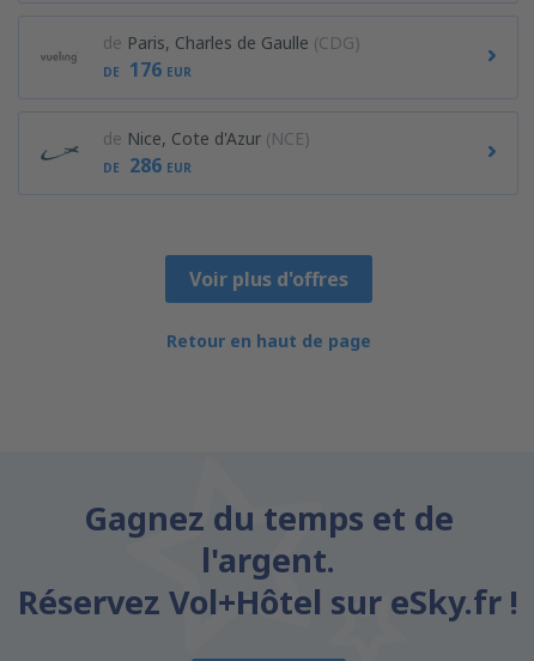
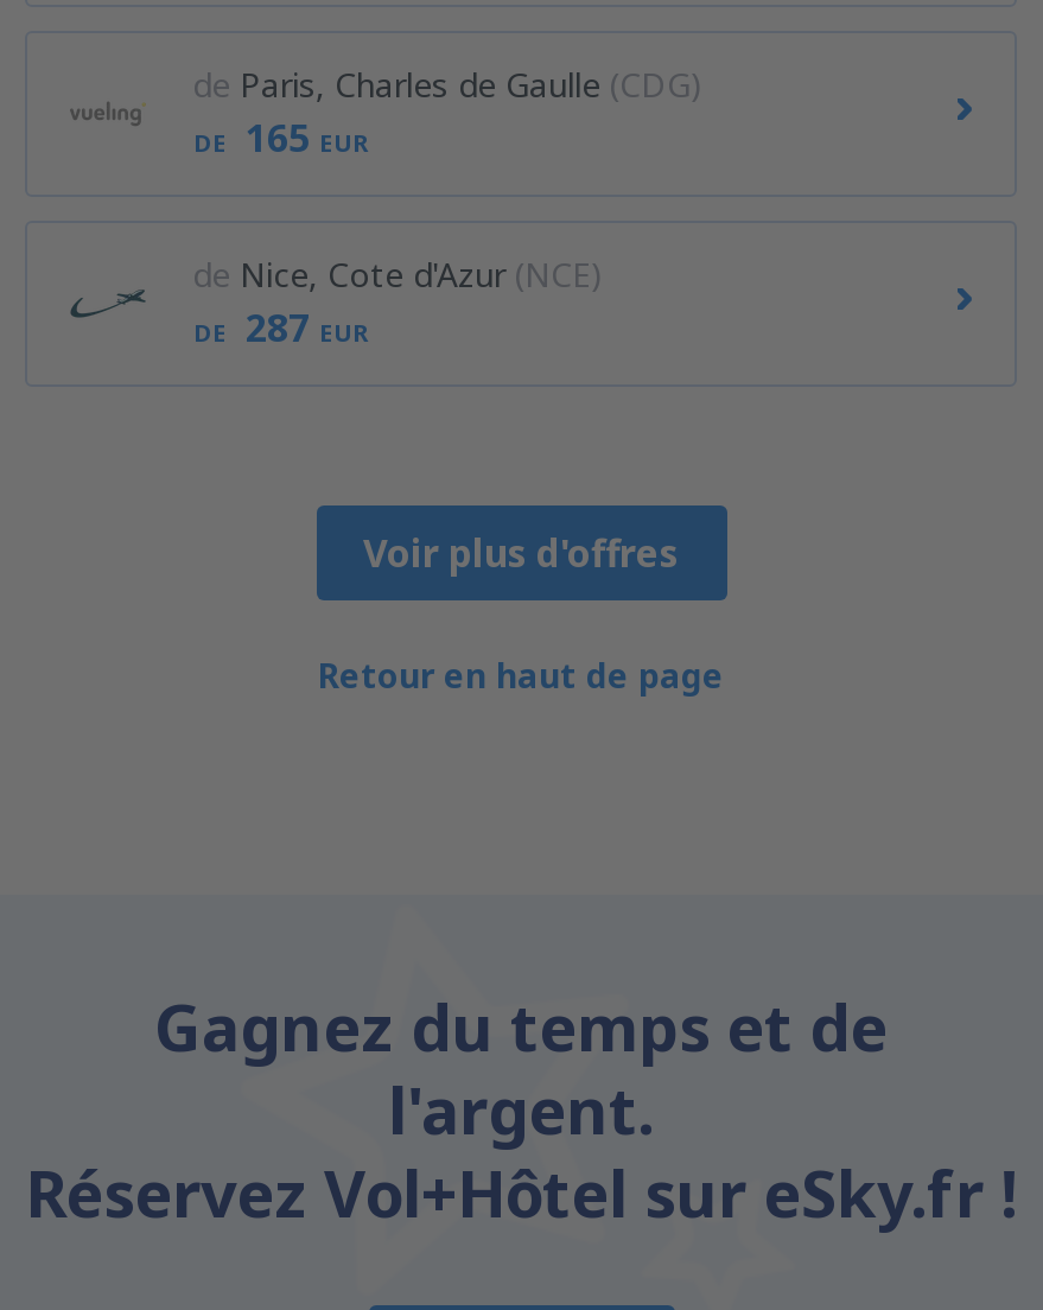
- DE 176 EUR
+ DE 165 EUR

- DE 286 EUR
+ DE 287 EUR
